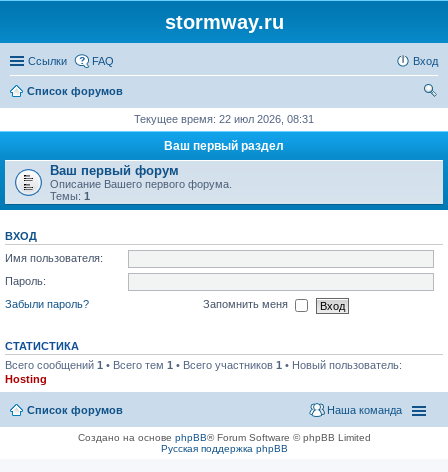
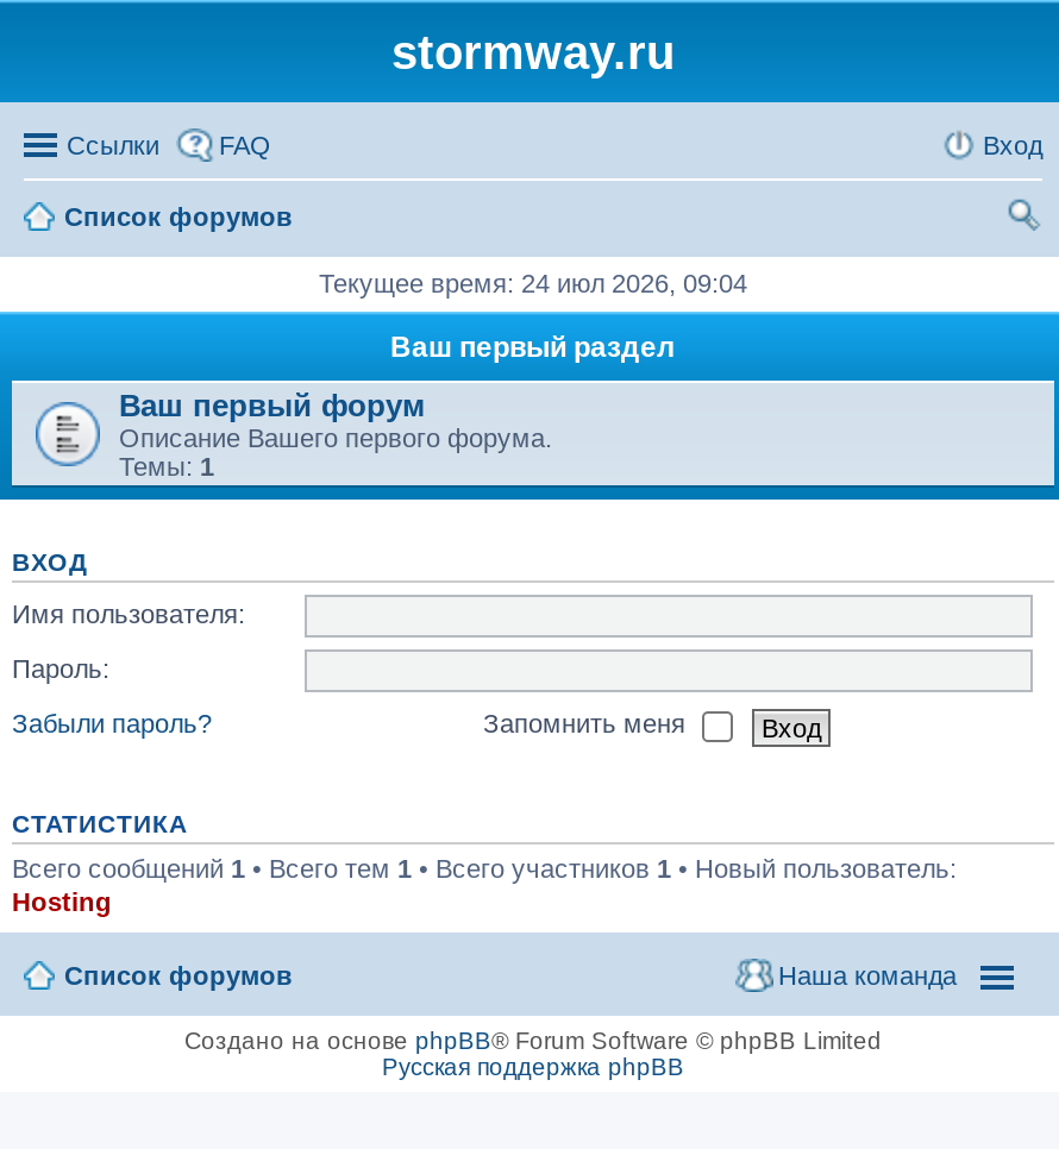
- Текущее время: 22 июл 2026, 08:31
+ Текущее время: 24 июл 2026, 09:04
